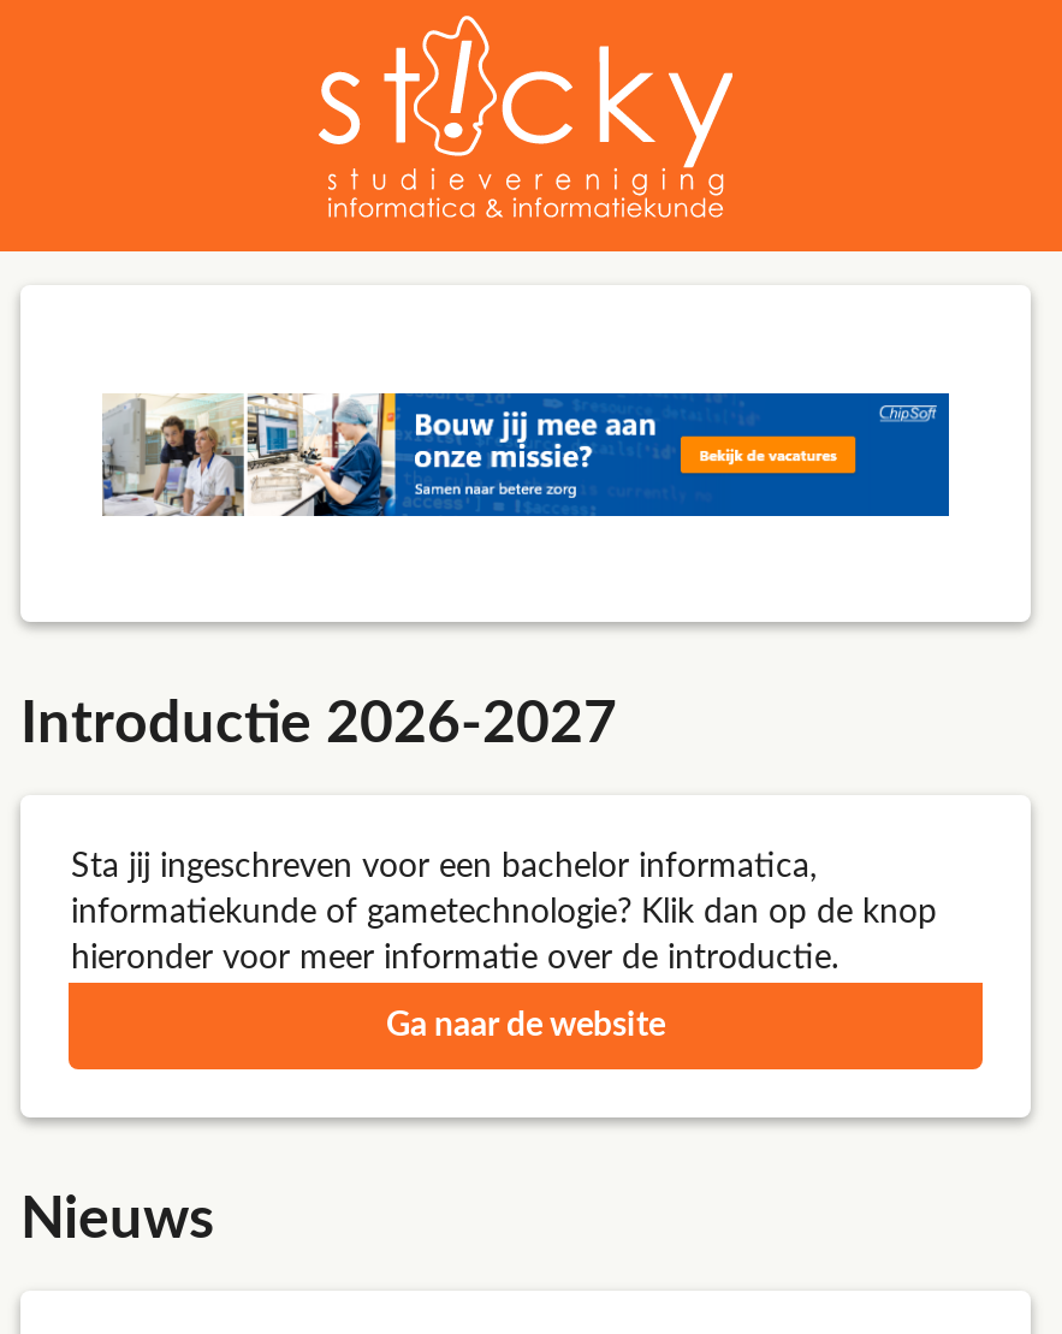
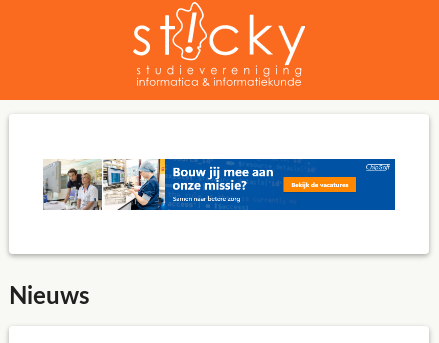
- Introductie 2026-2027
- Sta jij ingeschreven voor een bachelor informatica,
- informatiekunde of gametechnologie? Klik dan op de knop
- hieronder voor meer informatie over de introductie.
- Ga naar de website
